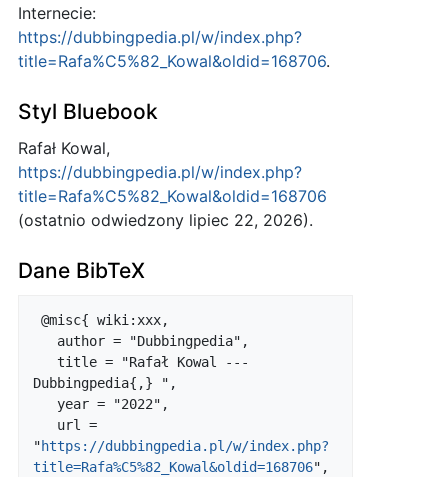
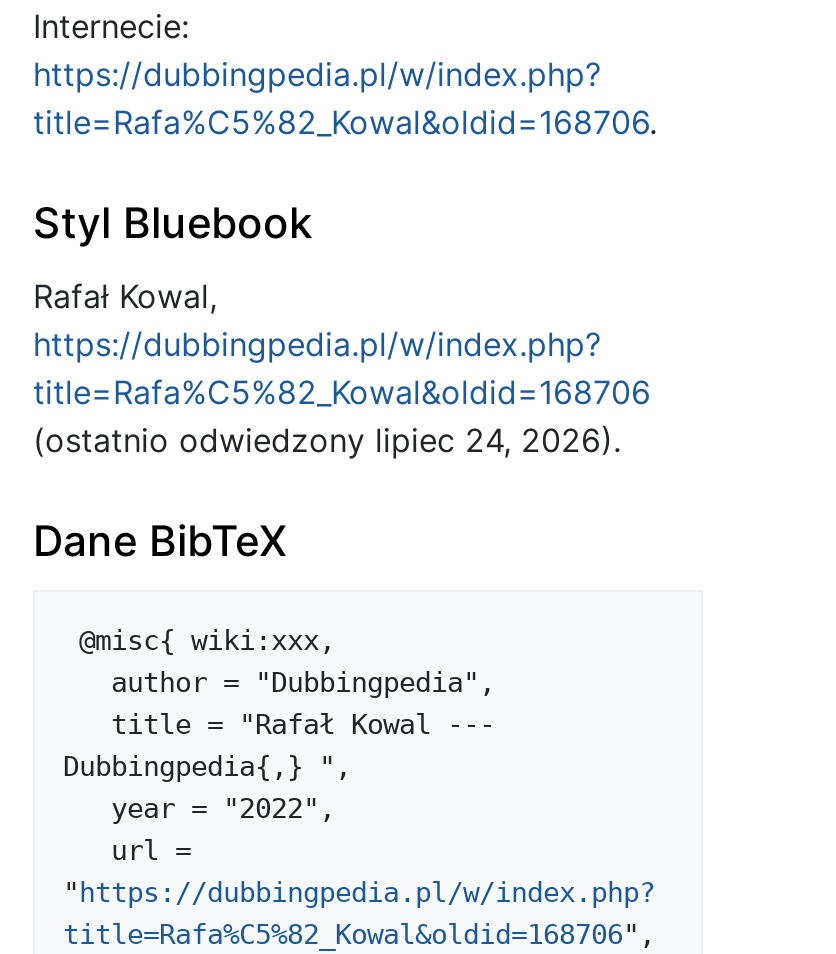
- (ostatnio odwiedzony lipiec 22, 2026).
+ (ostatnio odwiedzony lipiec 24, 2026).
